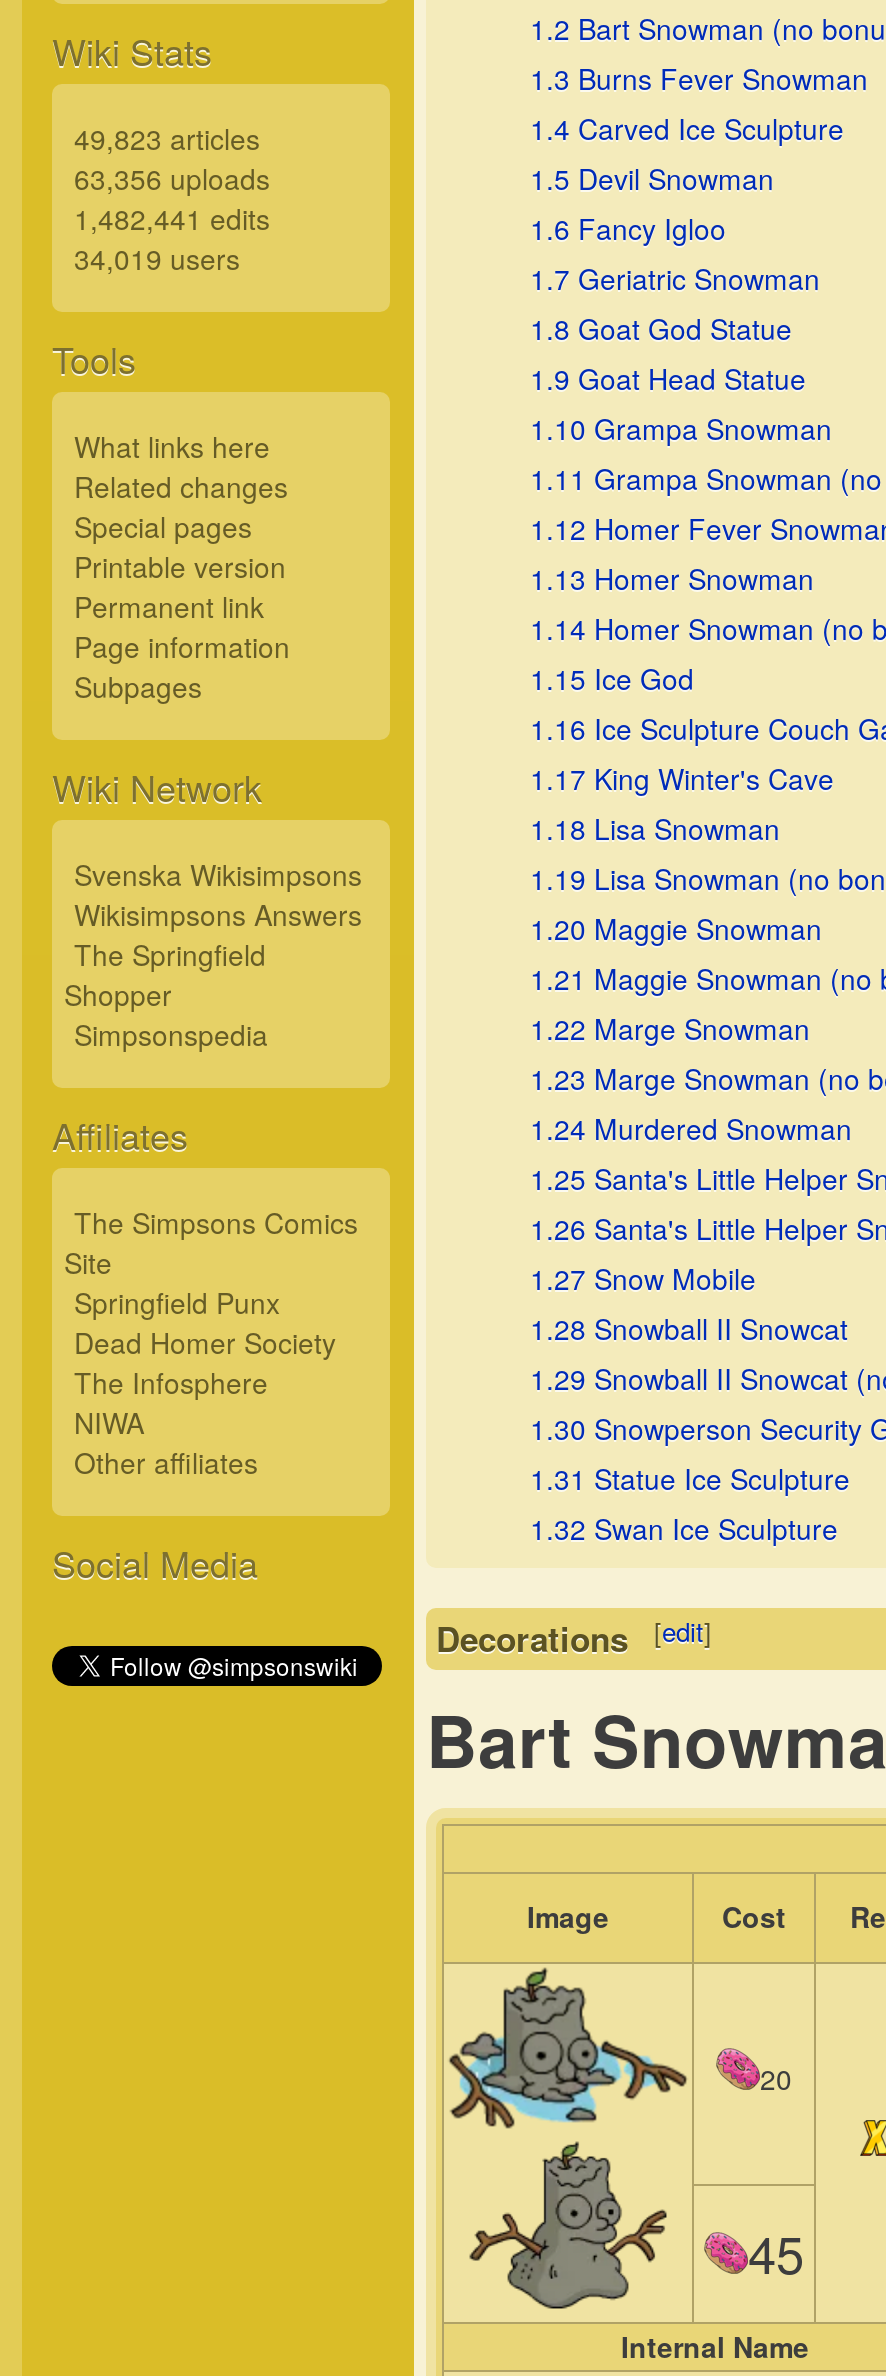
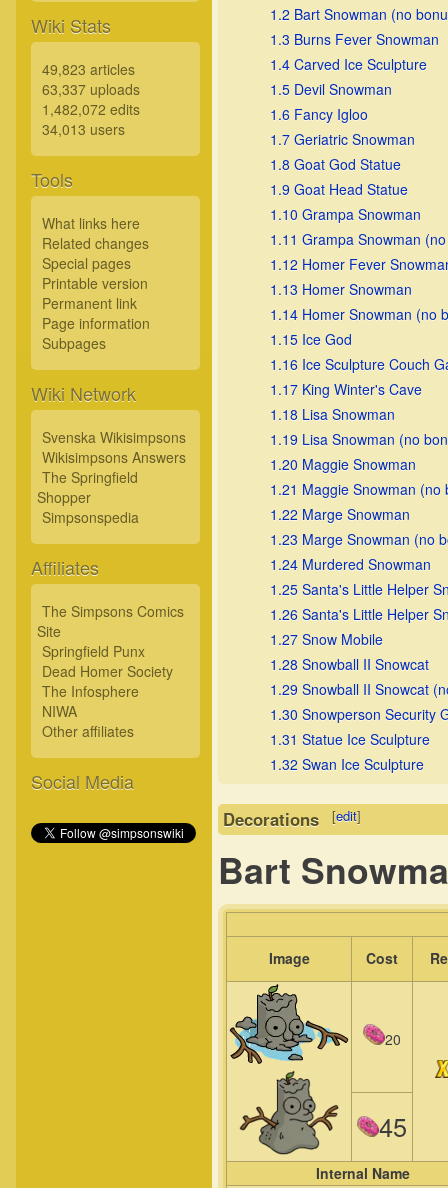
- 63,356 uploads
+ 63,337 uploads

- 1,482,441 edits
+ 1,482,072 edits

- 34,019 users
+ 34,013 users
